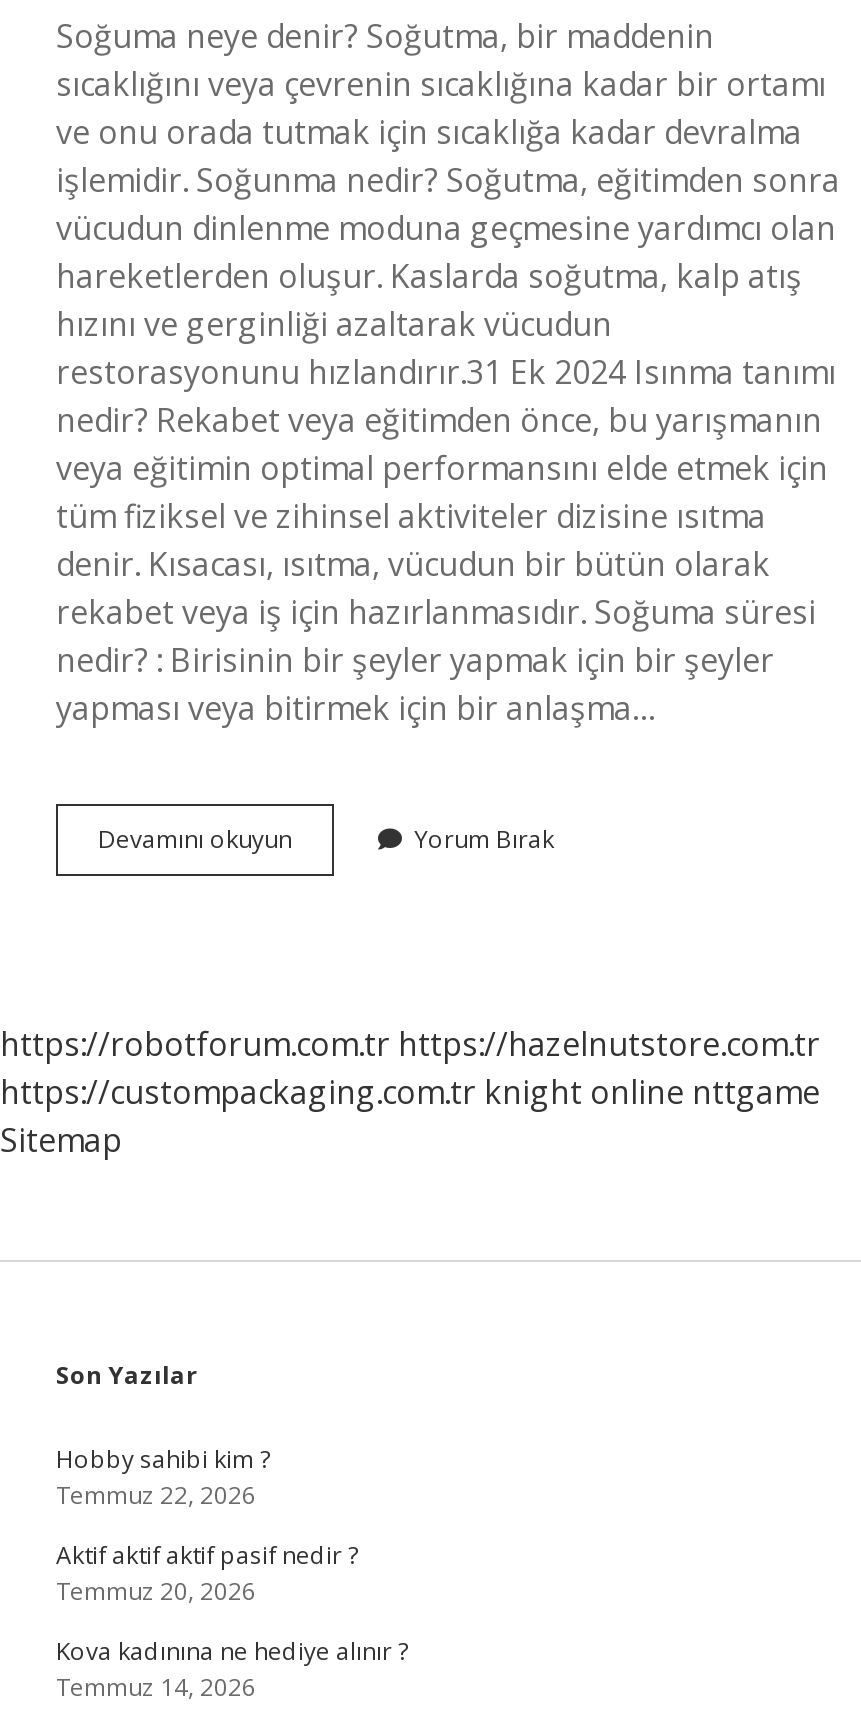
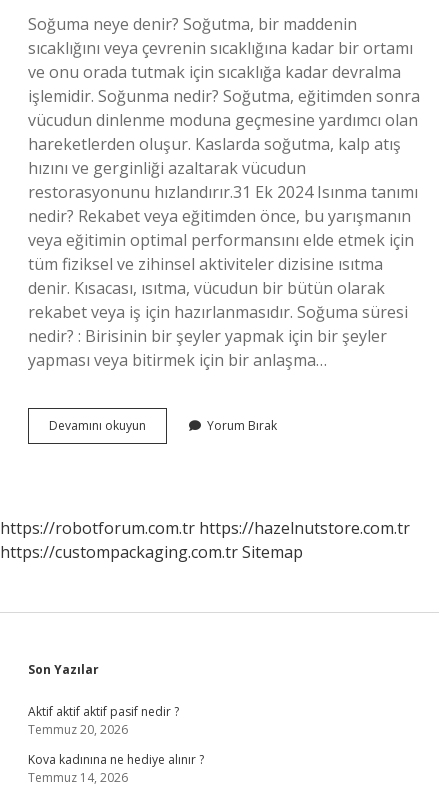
- https://custompackaging.com.tr knight online nttgame
- Sitemap
+ https://custompackaging.com.tr Sitemap

- Hobby sahibi kim ?
- Temmuz 22, 2026
